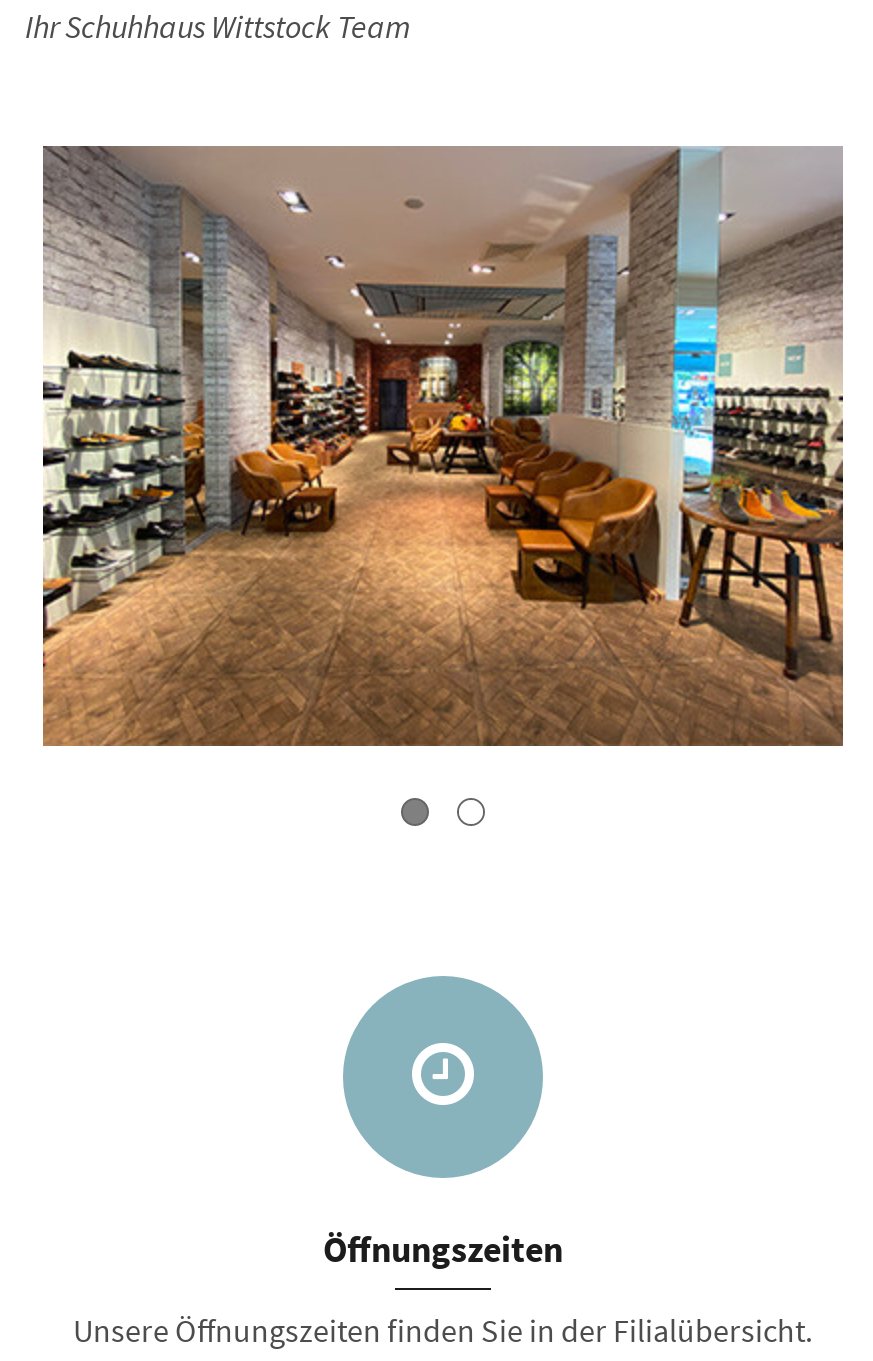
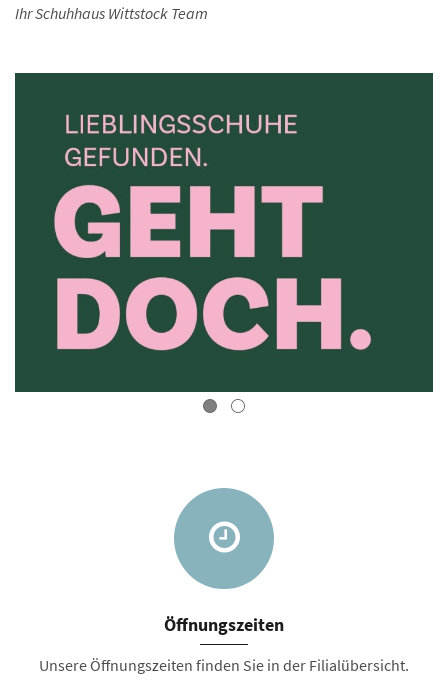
- [image]
+ [image]
